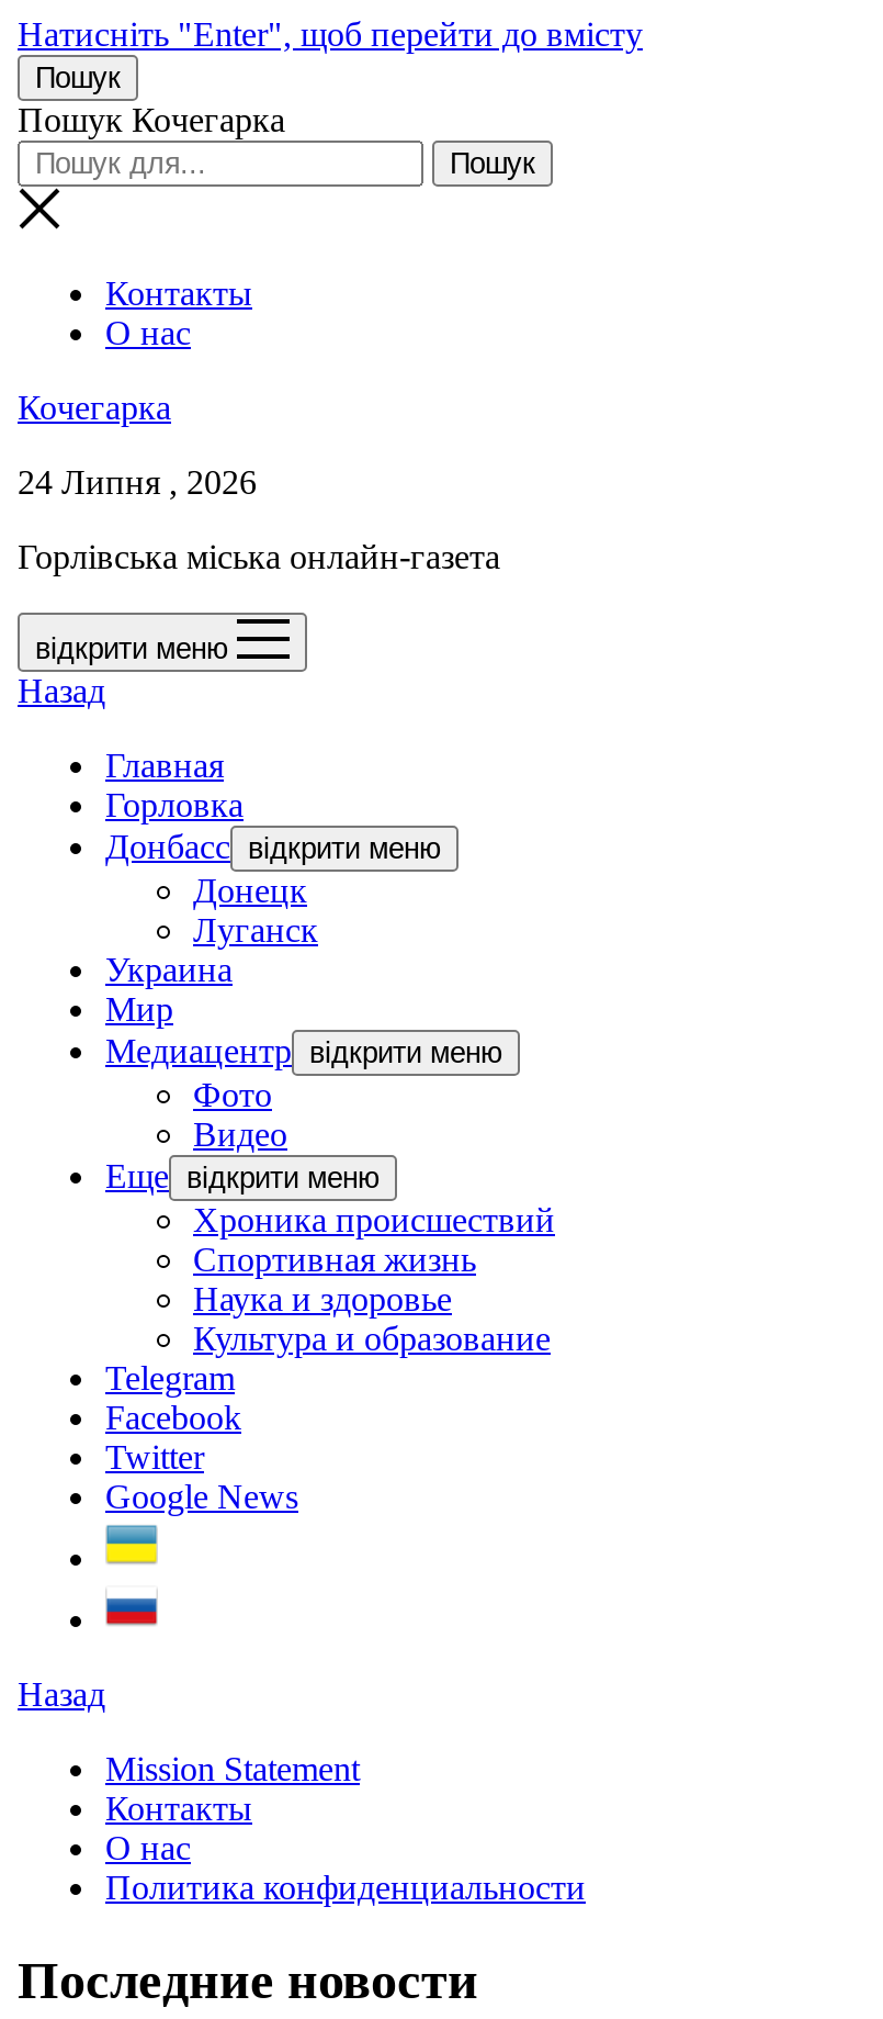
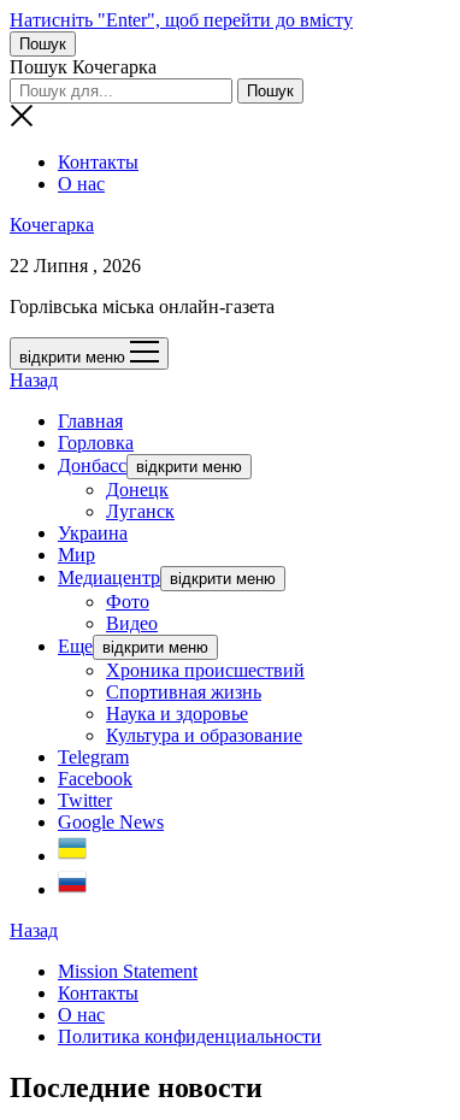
- 24 Липня , 2026
+ 22 Липня , 2026
